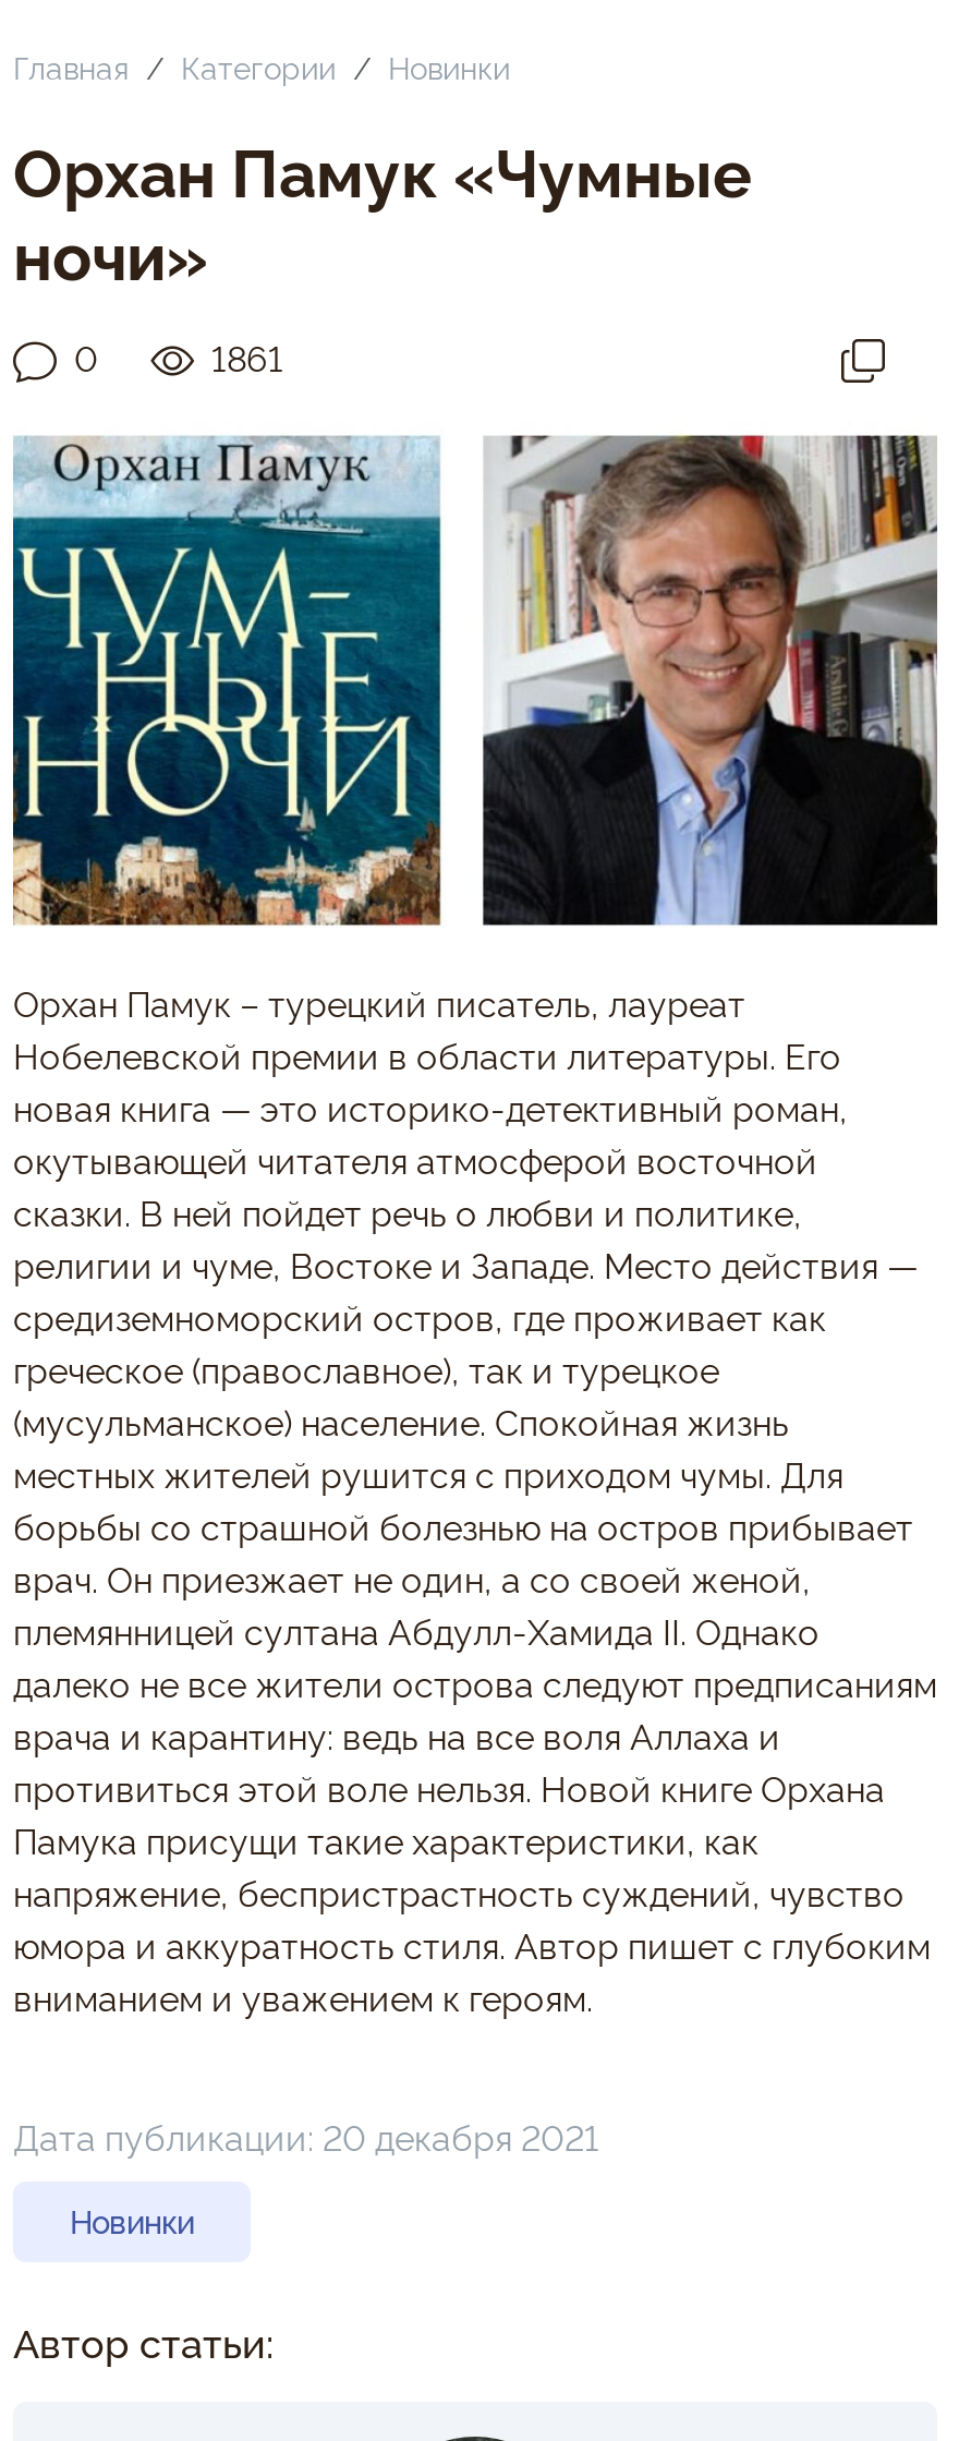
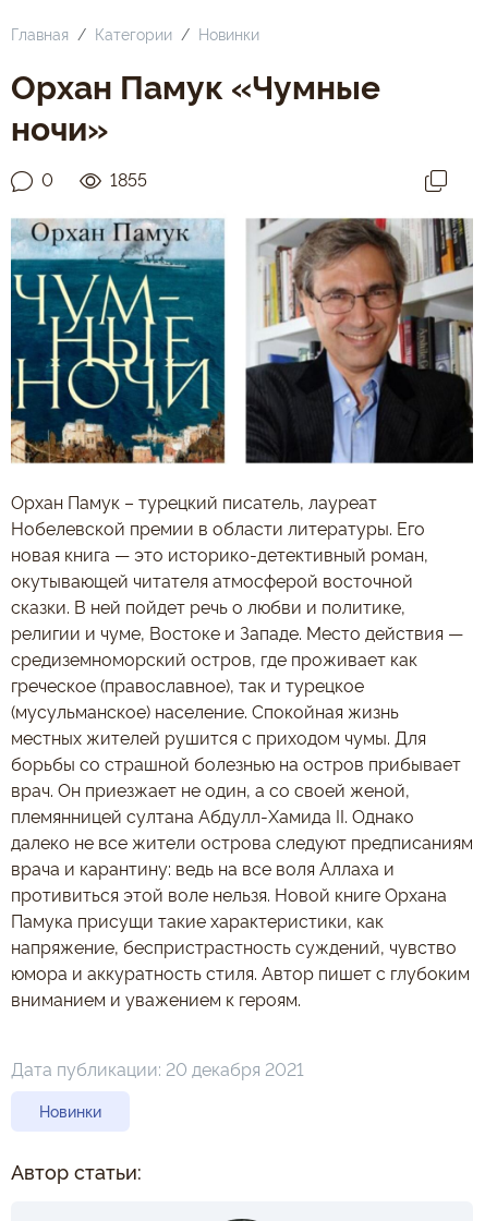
- 1861
+ 1855
